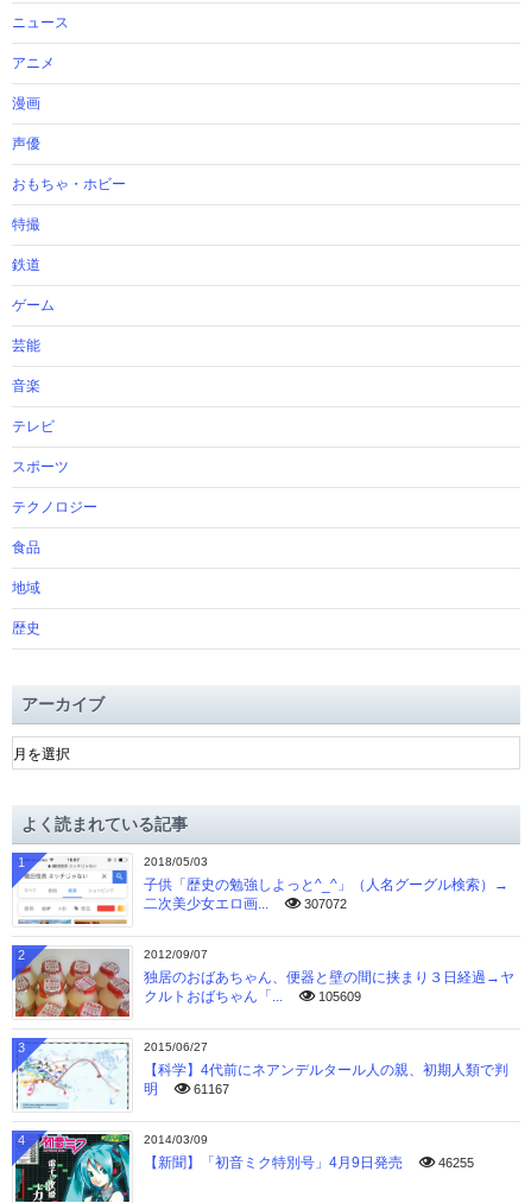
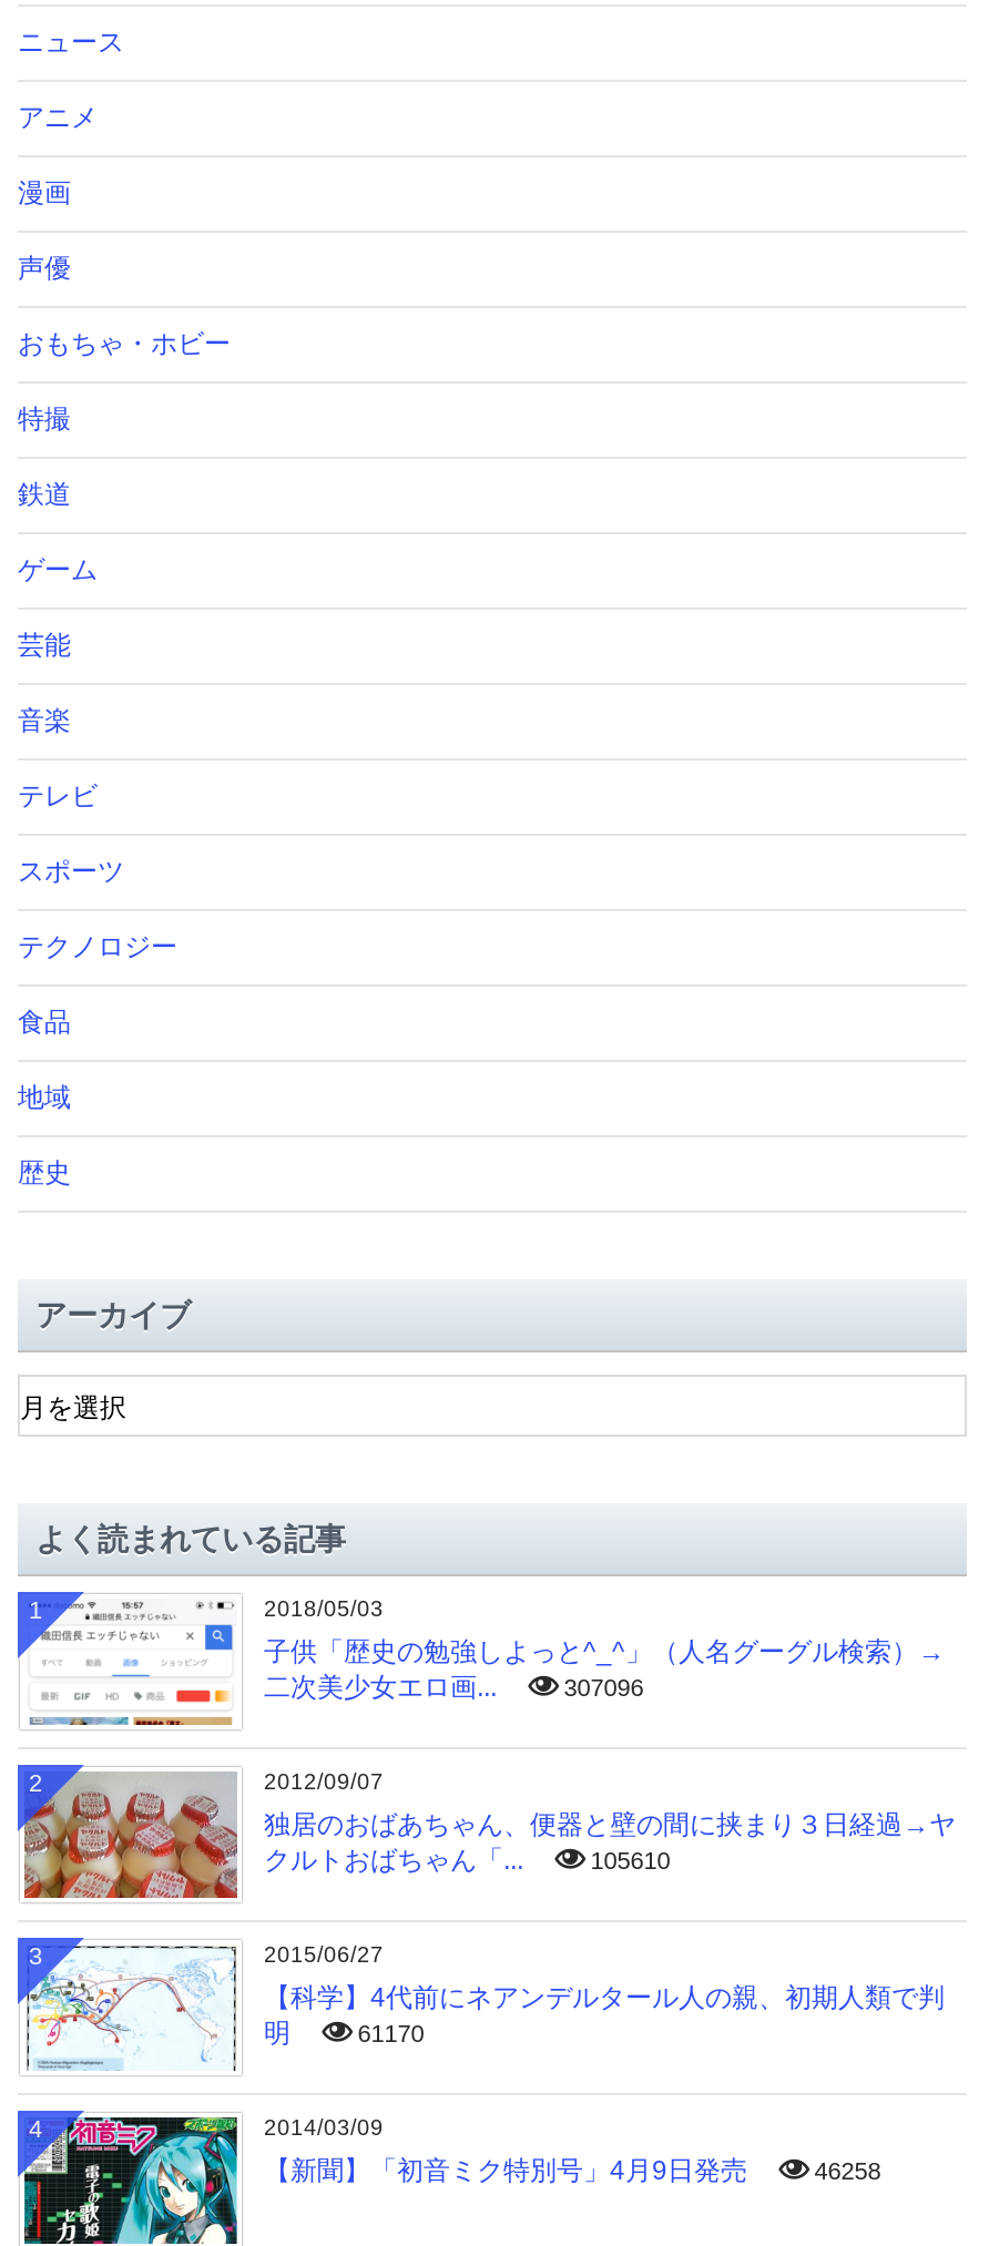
- 307072
+ 307096

- 105609
+ 105610

- 61167
+ 61170

- 46255
+ 46258
